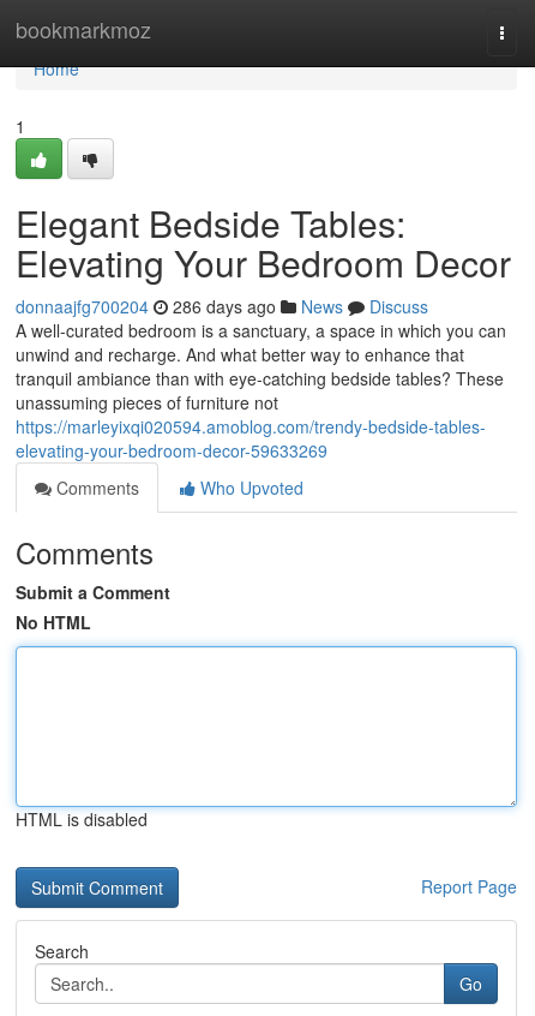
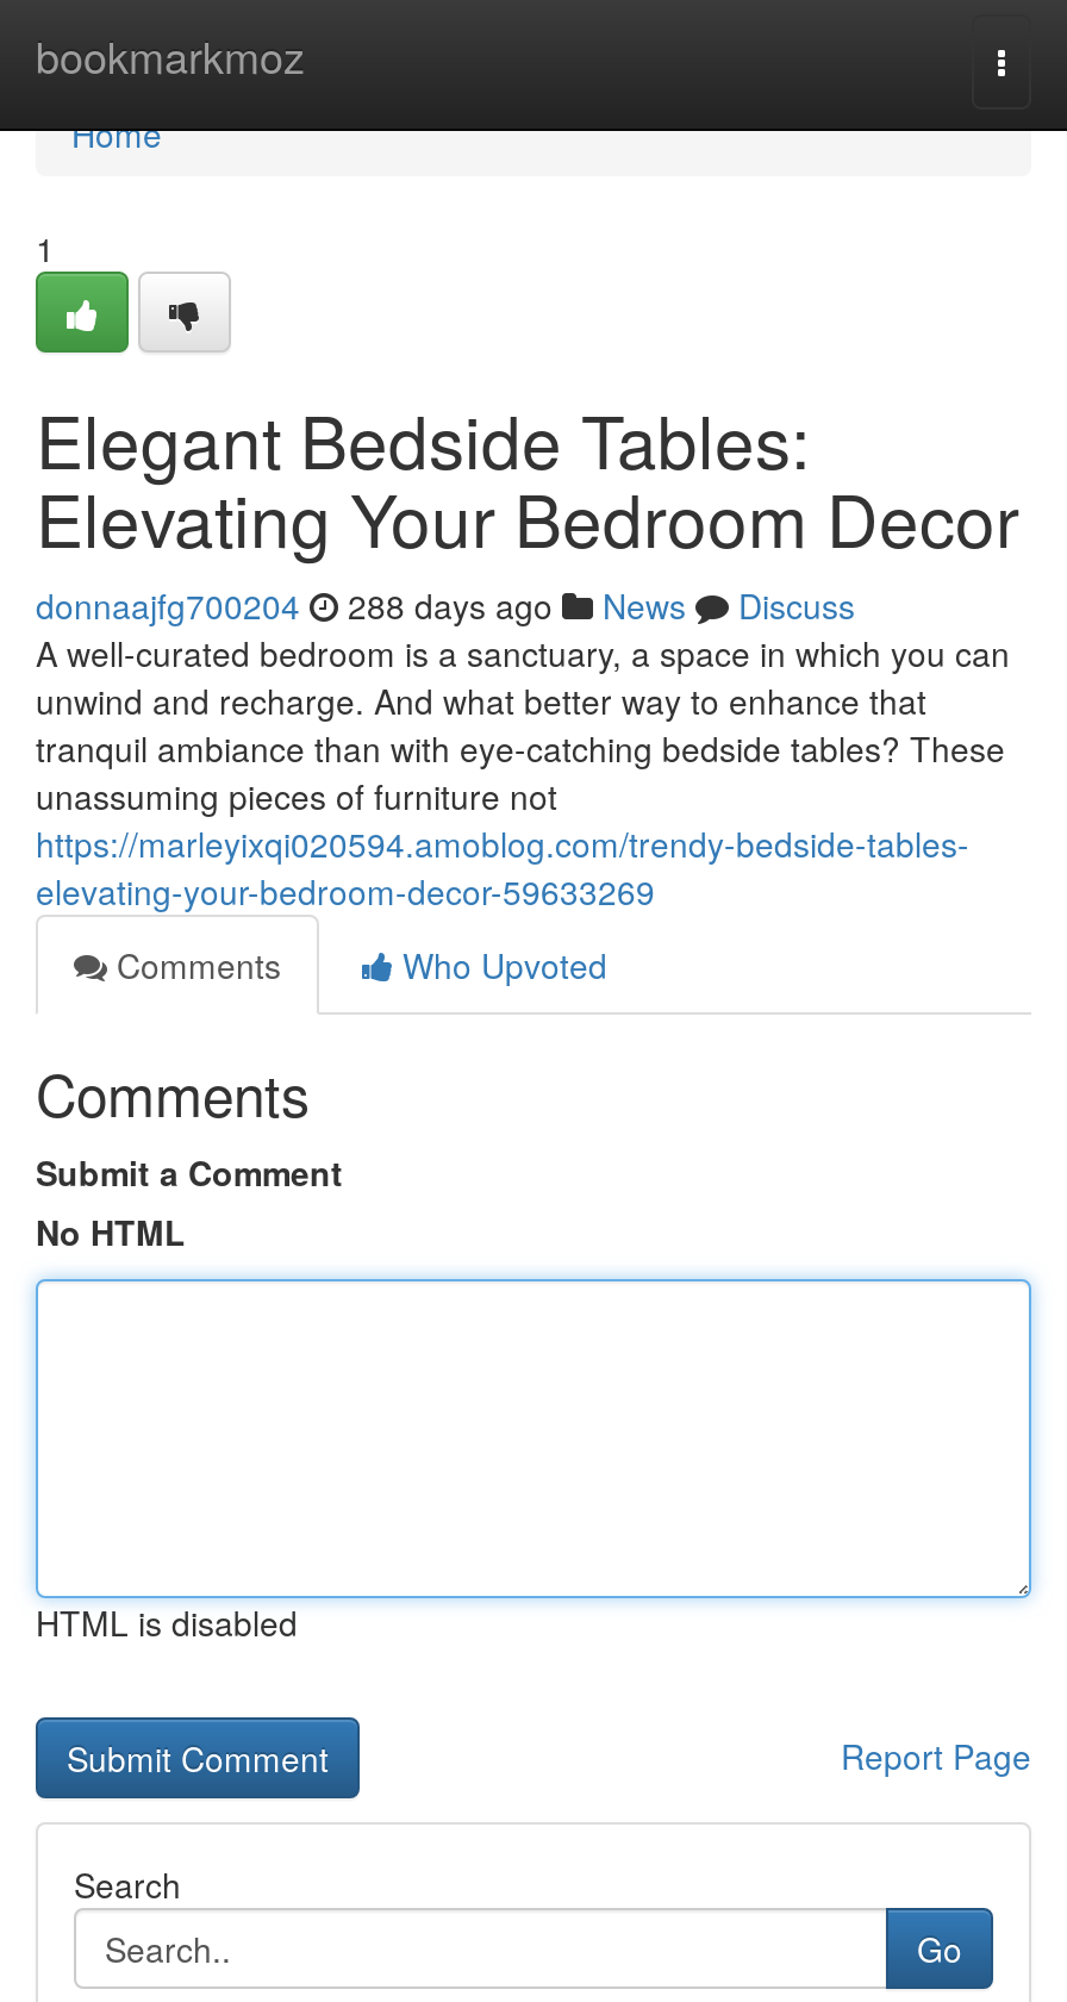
- donnaajfg700204 286 days ago News Discuss
+ donnaajfg700204 288 days ago News Discuss
